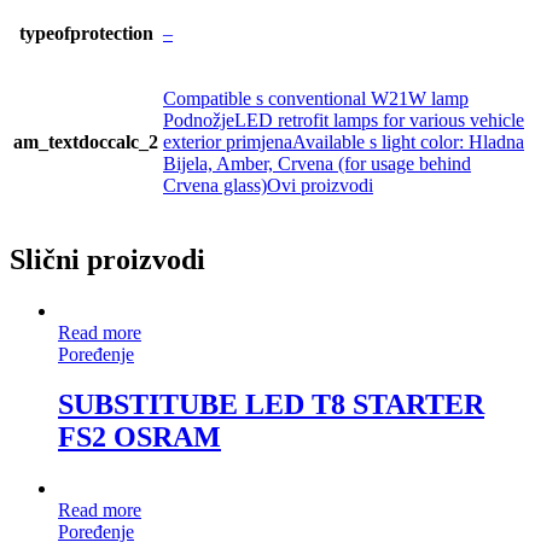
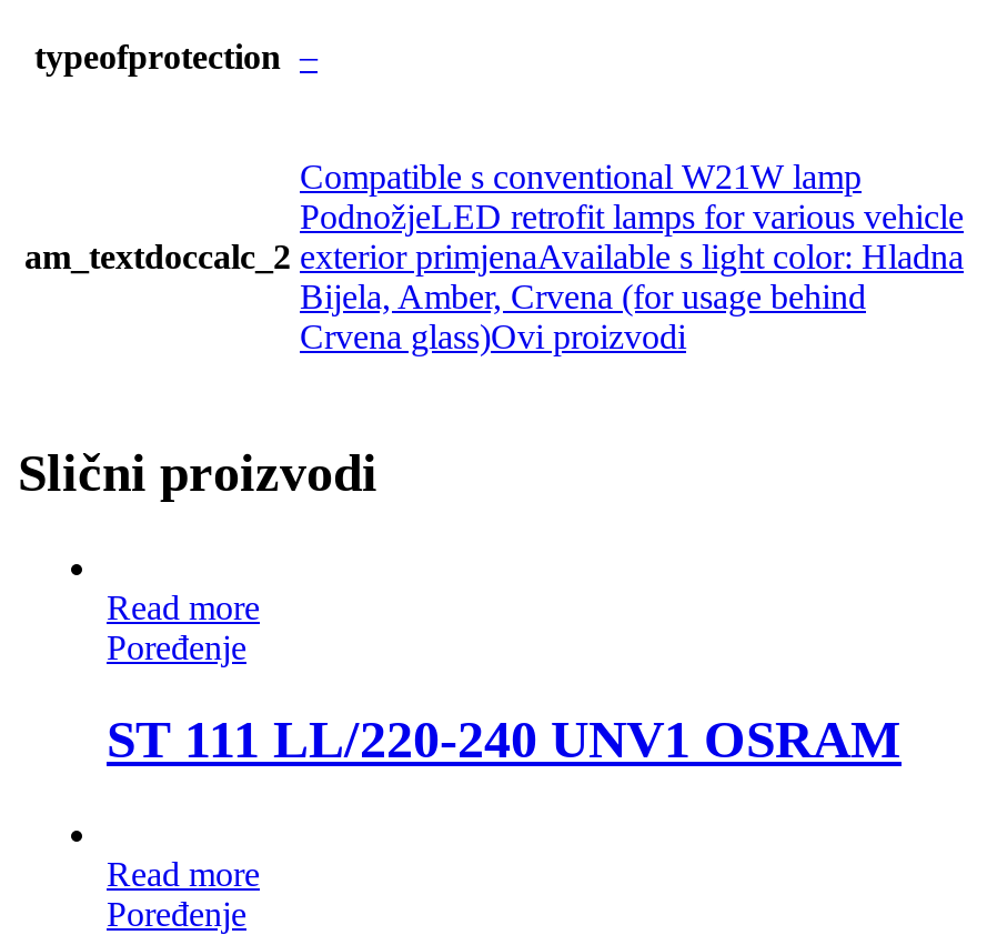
- SUBSTITUBE LED T8 STARTER
- FS2 OSRAM
+ ST 111 LL/220-240 UNV1 OSRAM
